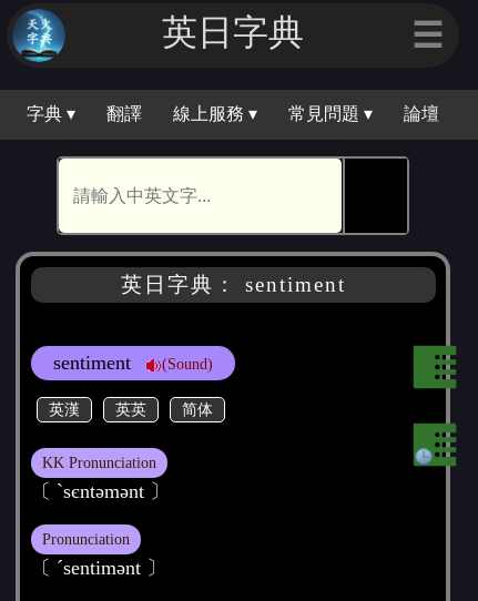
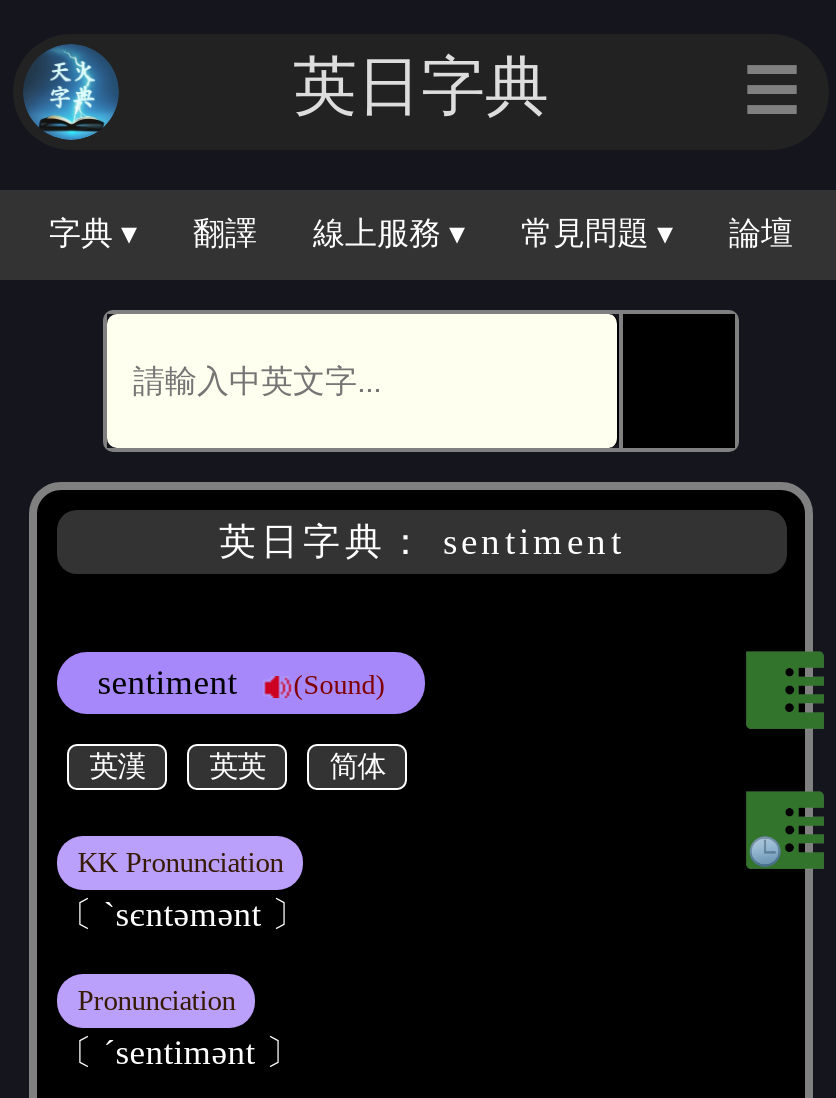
- 英日字典
+ 英日字｜
